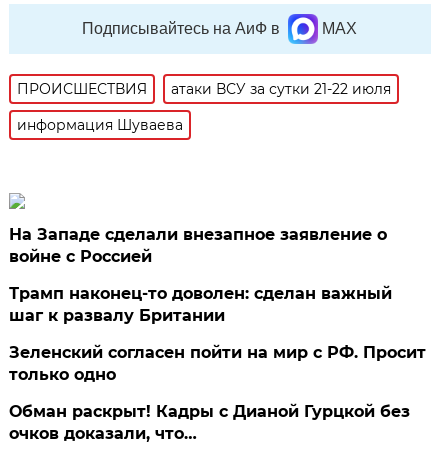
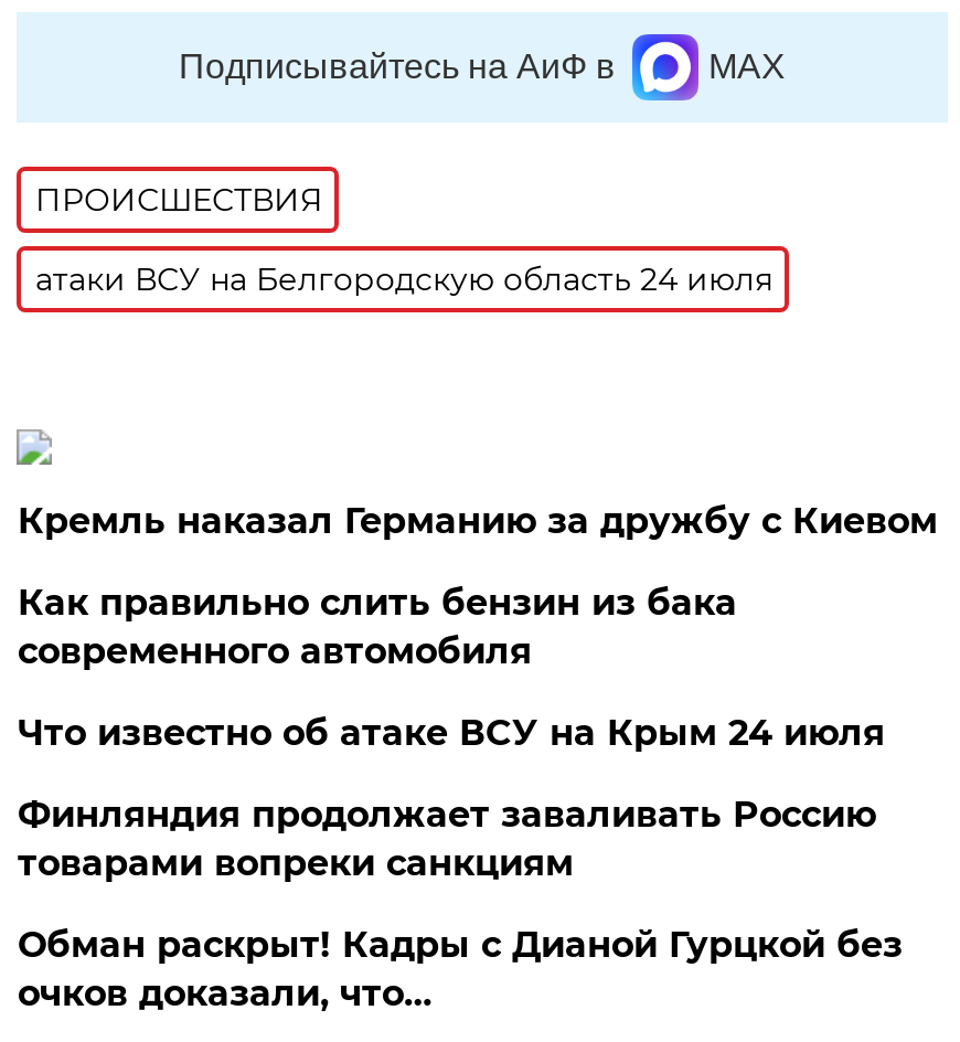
- атаки ВСУ за сутки 21-22 июля
+ атаки ВСУ на Белгородскую область 24 июля

- информация Шуваева
+ Кремль наказал Германию за дружбу с Киевом

- На Западе сделали внезапное заявление о
- войне с Россией
+ Как правильно слить бензин из бака
+ современного автомобиля

- Трамп наконец-то доволен: сделан важный
- шаг к развалу Британии
+ Что известно об атаке ВСУ на Крым 24 июля

- Зеленский согласен пойти на мир с РФ. Просит
- только одно
+ Финляндия продолжает заваливать Россию
+ товарами вопреки санкциям
